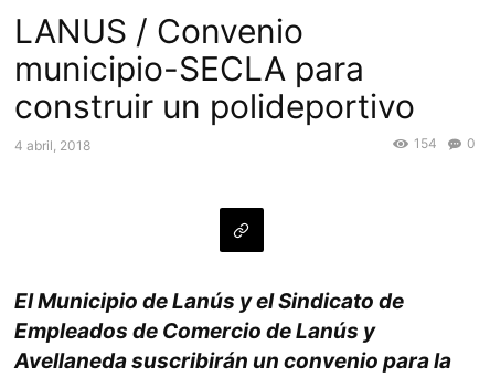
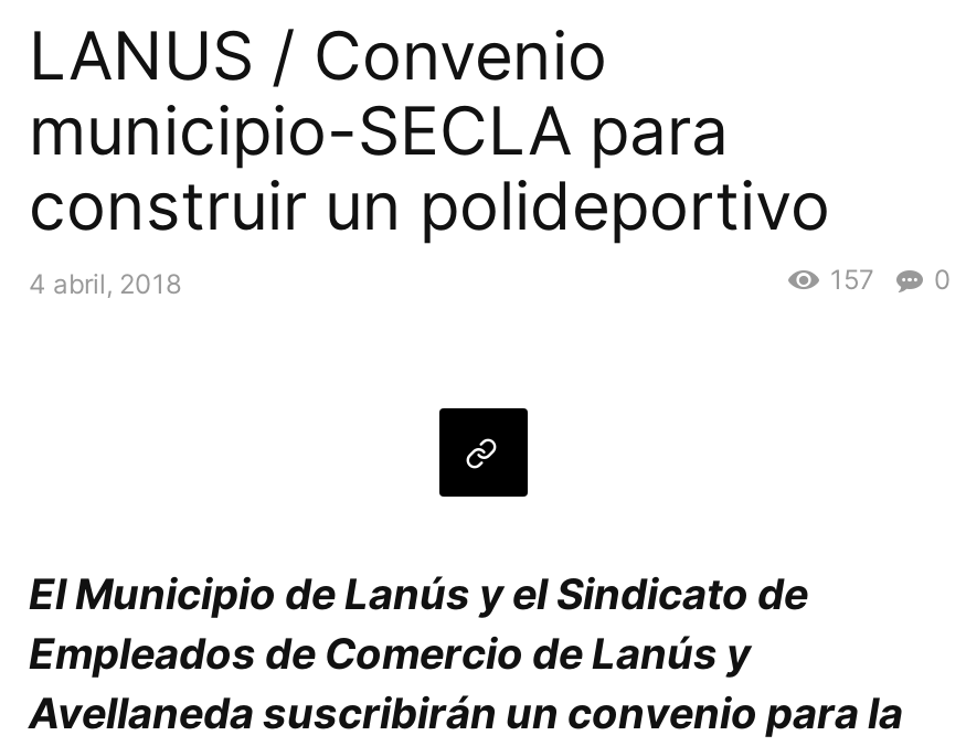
- 154 0
+ 157 0
